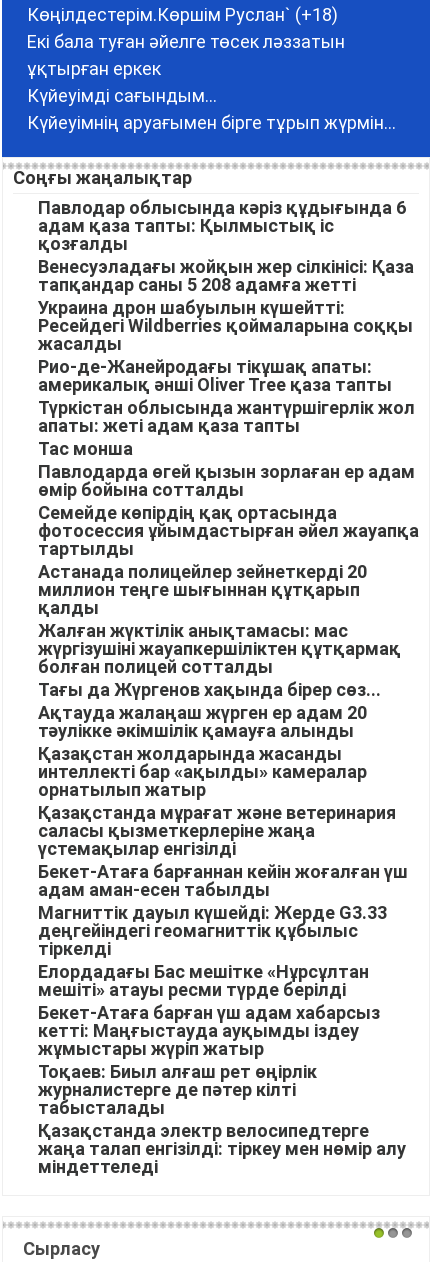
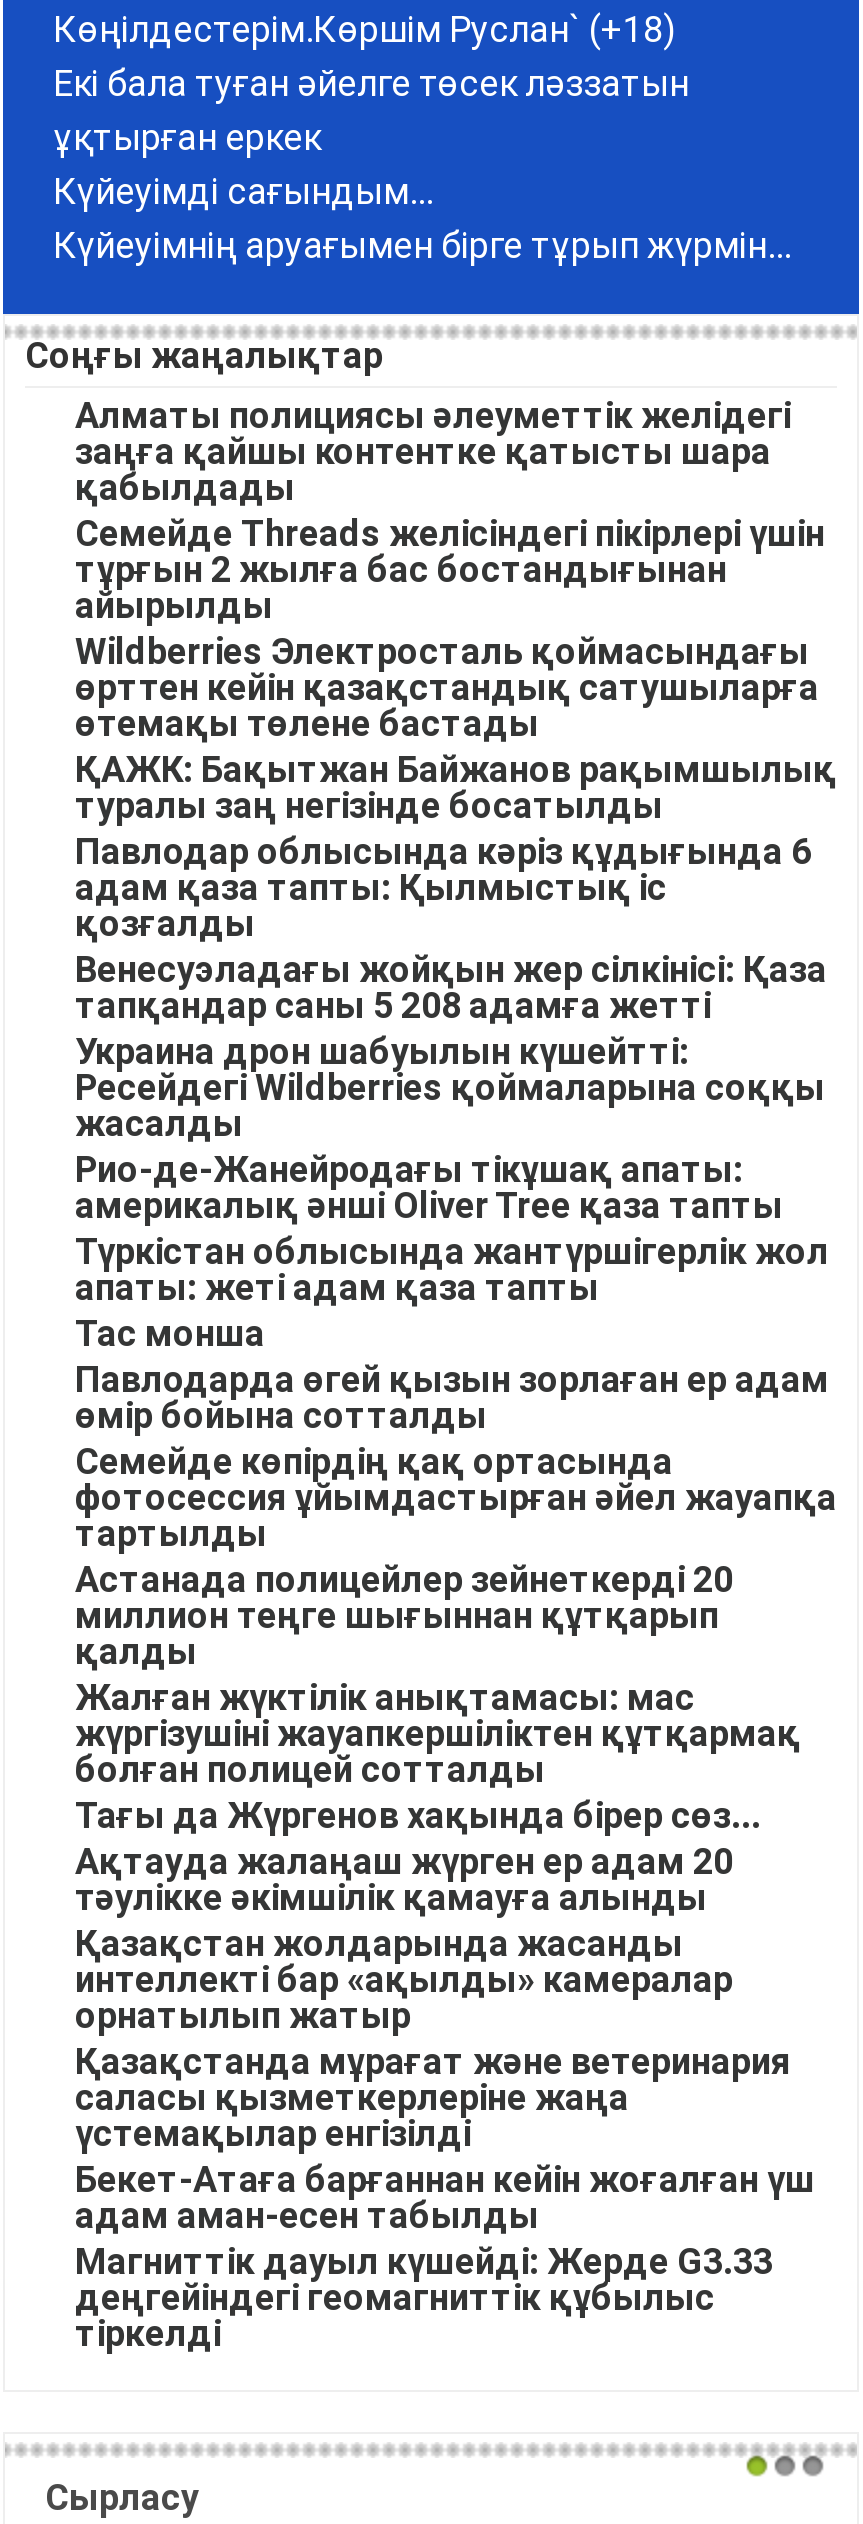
+ Алматы полициясы әлеуметтік желідегі
+ заңға қайшы контентке қатысты шара
+ қабылдады
+ Семейде Threads желісіндегі пікірлері үшін
+ тұрғын 2 жылға бас бостандығынан
+ айырылды
+ Wildberries Электросталь қоймасындағы
+ өрттен кейін қазақстандық сатушыларға
+ өтемақы төлене бастады
+ ҚАЖК: Бақытжан Байжанов рақымшылық
+ туралы заң негізінде босатылды

moved down: Павлодар облысында кәріз құдығында 6 | адам қаза тапты: Қылмыстық іс | қозғалды | ... | деңгейіндегі геомагниттік құбылыс | тіркелді

- Елордадағы Бас мешітке «Нұрсұлтан
- мешіті» атауы ресми түрде берілді
- Бекет-Атаға барған үш адам хабарсыз
- кетті: Маңғыстауда ауқымды іздеу
- жұмыстары жүріп жатыр
- Тоқаев: Биыл алғаш рет өңірлік
- журналистерге де пәтер кілті
- табысталады
- Қазақстанда электр велосипедтерге
- жаңа талап енгізілді: тіркеу мен нөмір алу
- міндеттеледі
